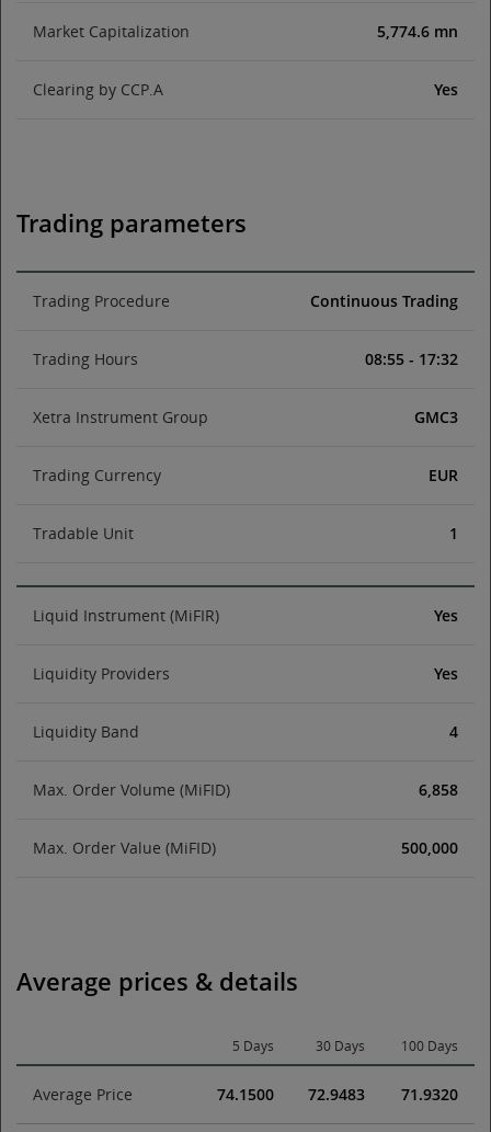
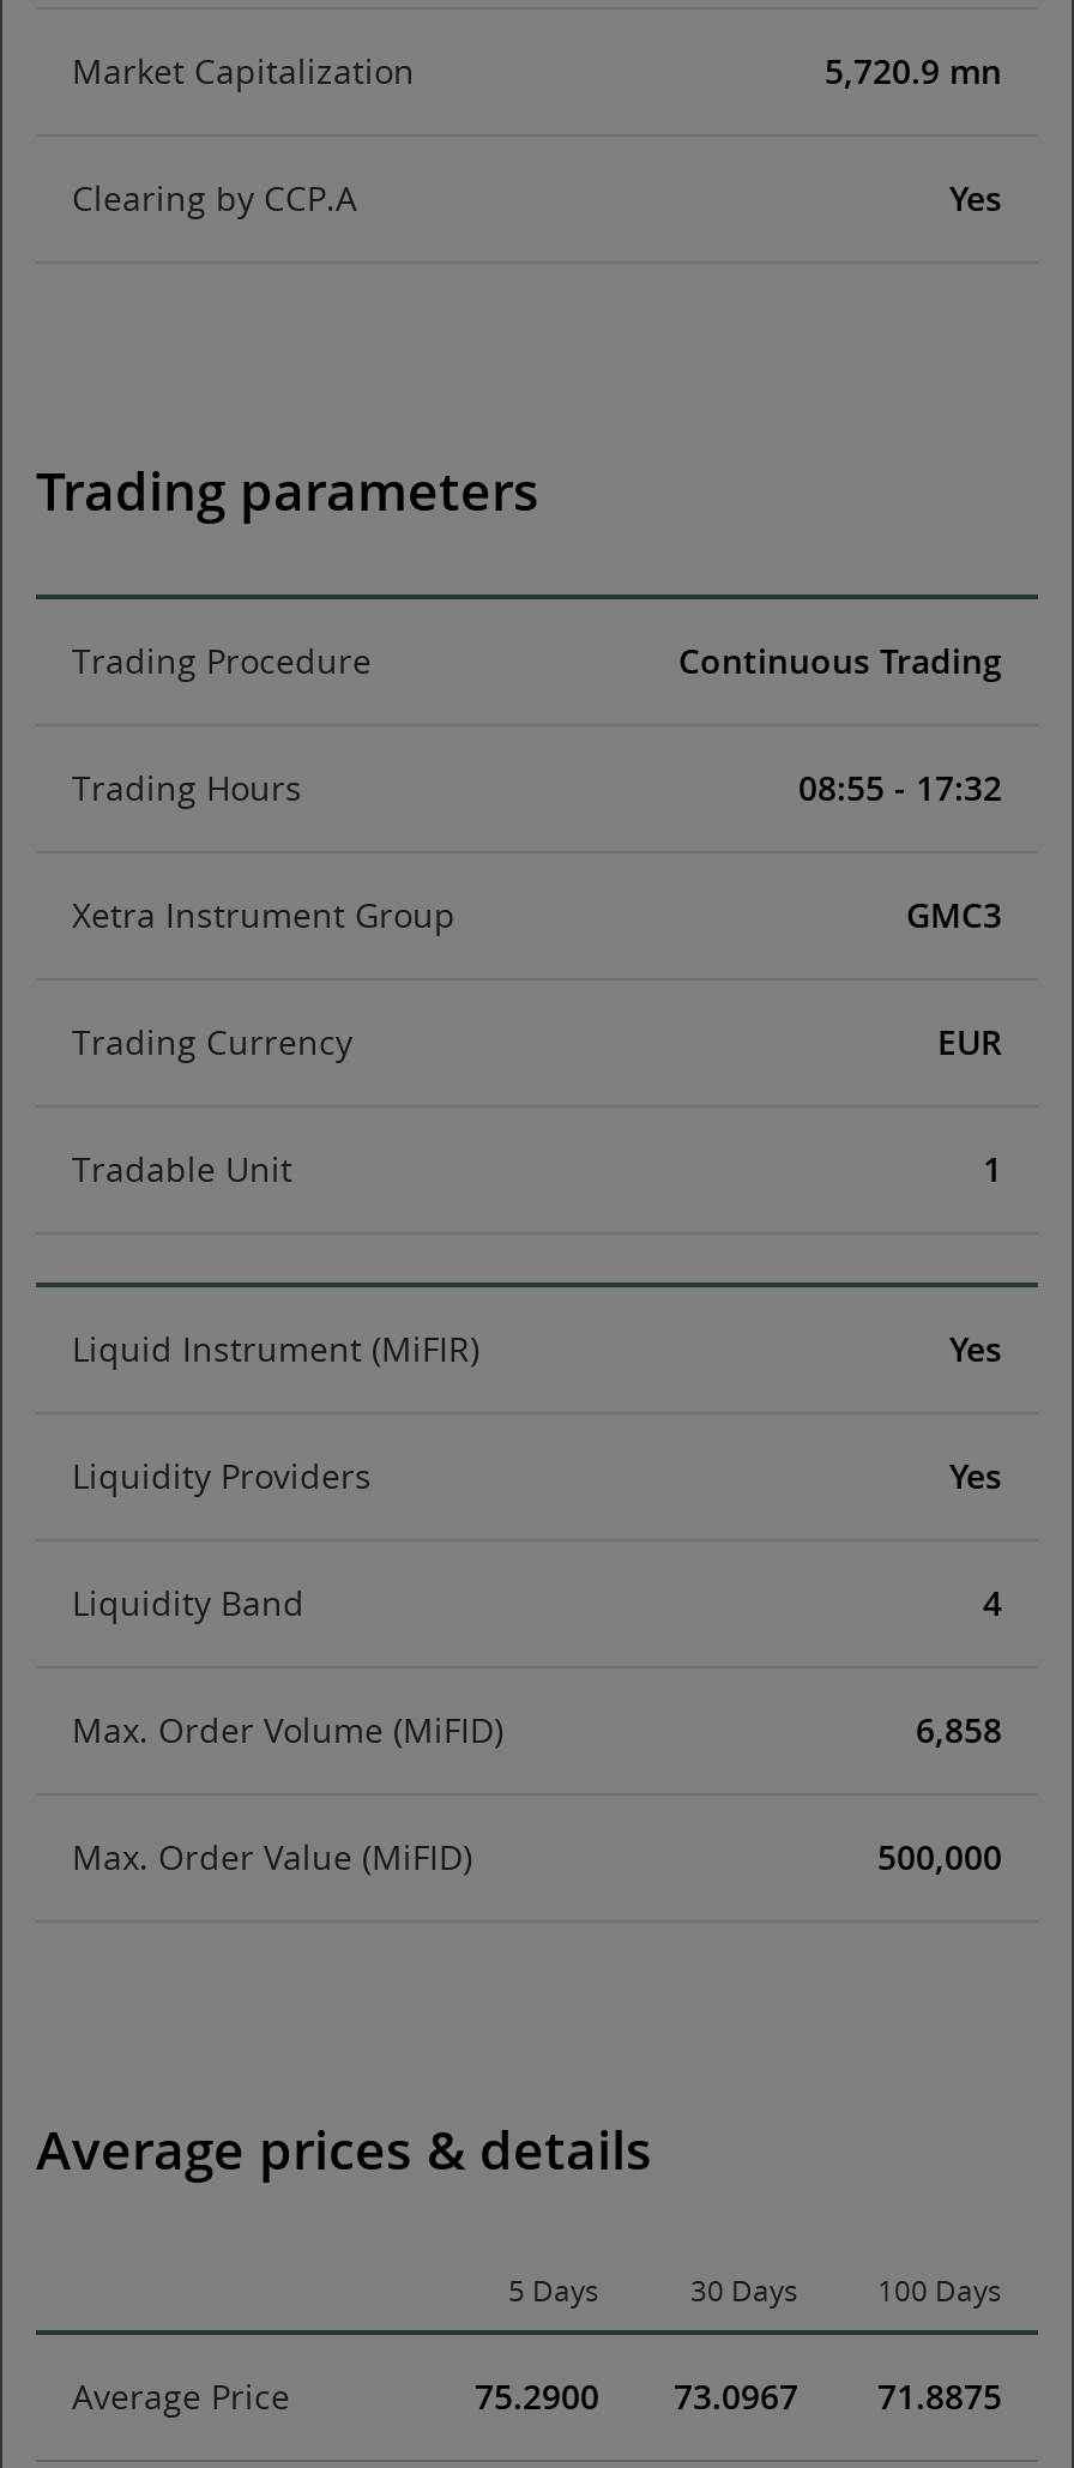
- 5,774.6 mn
+ 5,720.9 mn

- 74.1500
+ 75.2900

- 72.9483
+ 73.0967

- 71.9320
+ 71.8875
